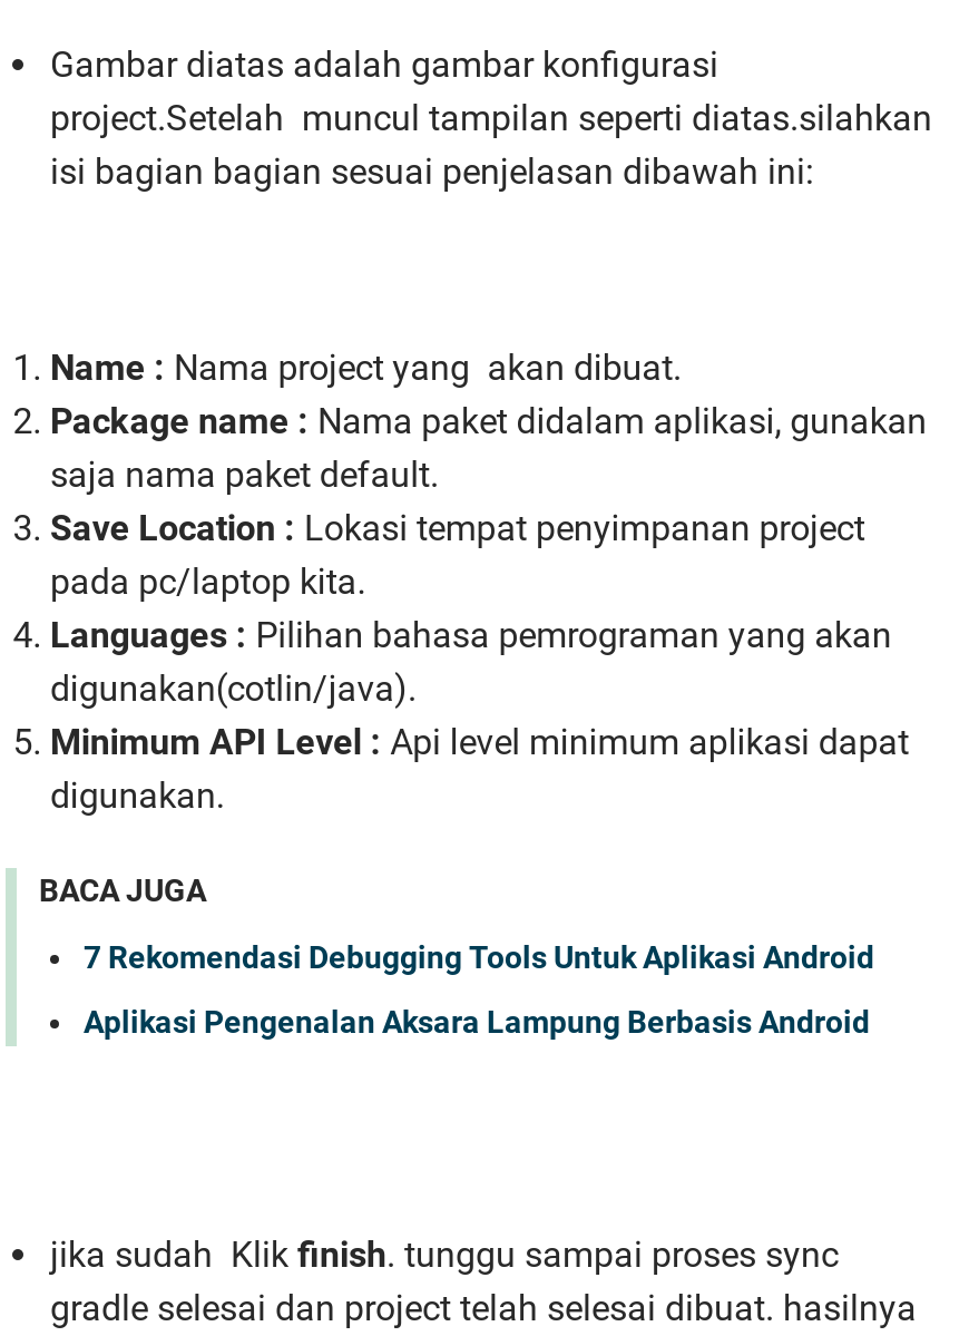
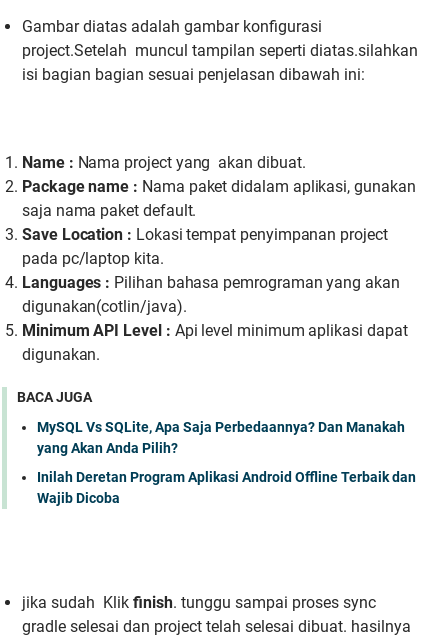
- 7 Rekomendasi Debugging Tools Untuk Aplikasi Android
+ MySQL Vs SQLite, Apa Saja Perbedaannya? Dan Manakah
+ yang Akan Anda Pilih?

- Aplikasi Pengenalan Aksara Lampung Berbasis Android
+ Inilah Deretan Program Aplikasi Android Offline Terbaik dan
+ Wajib Dicoba
